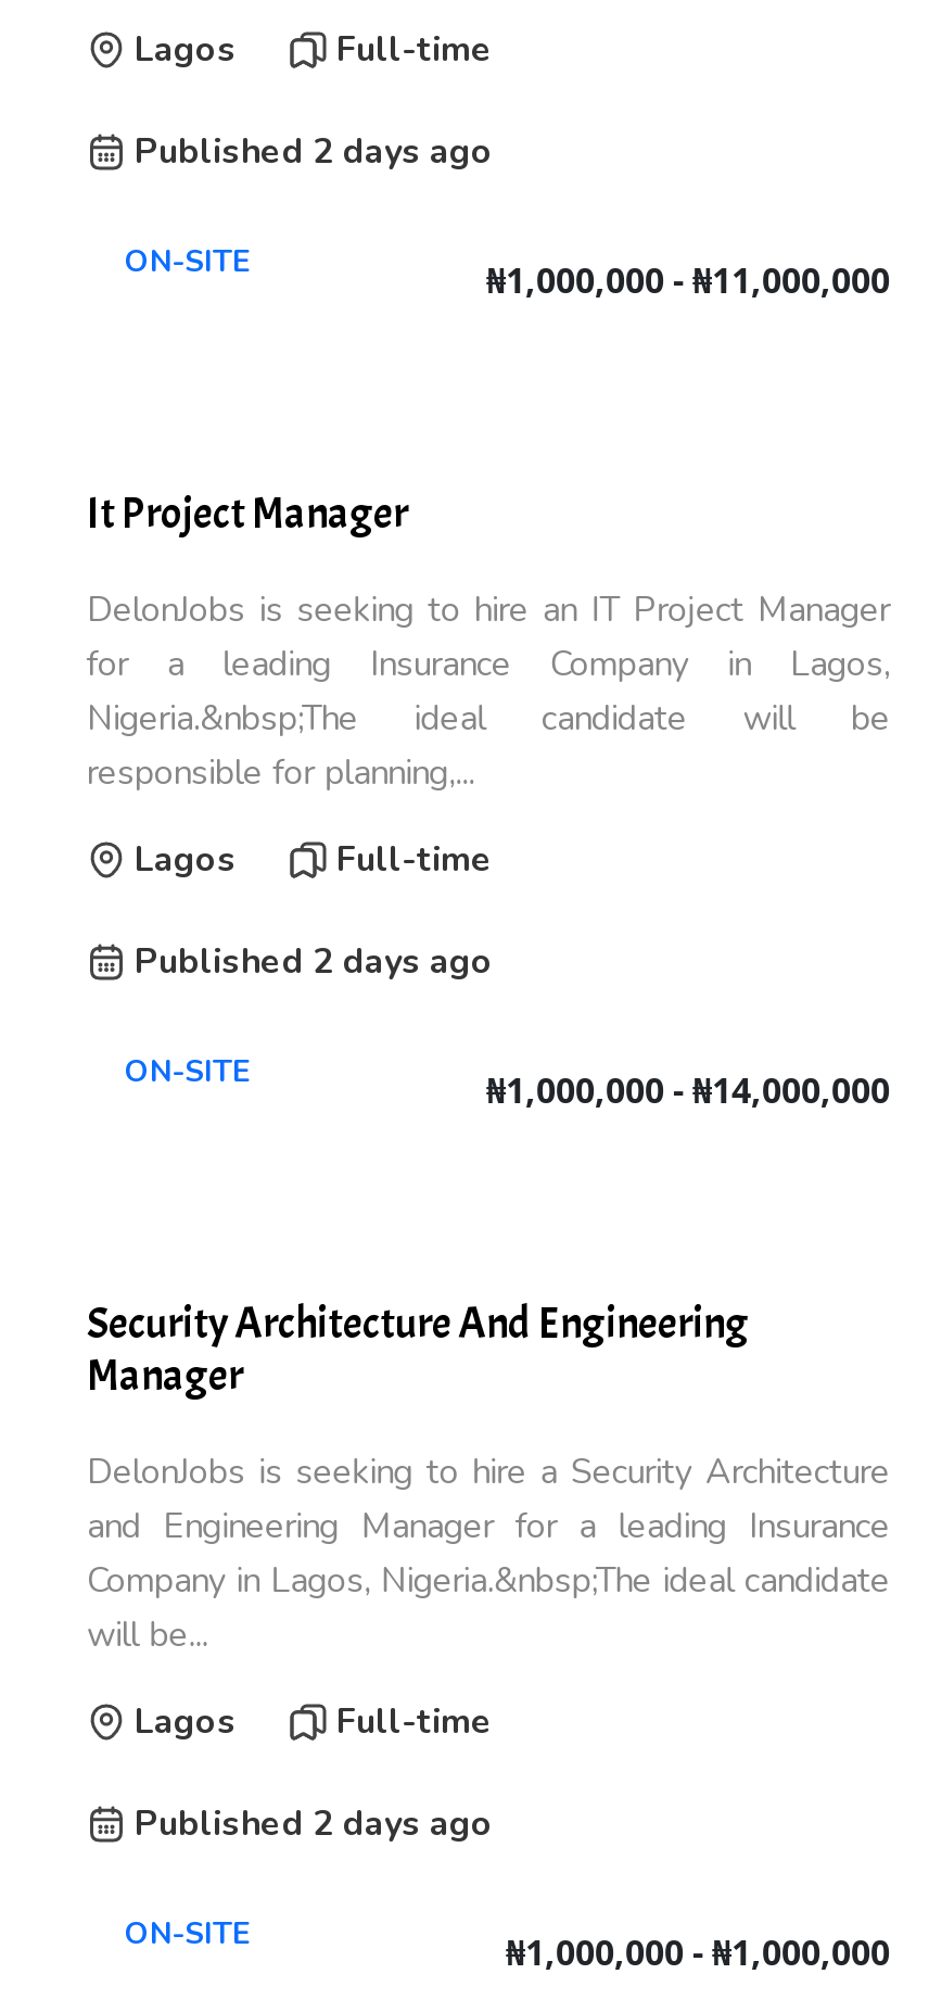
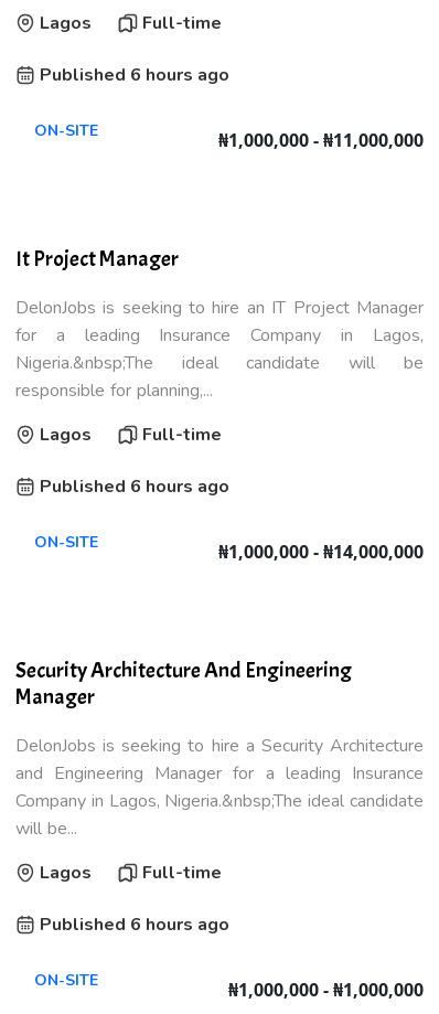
- Published 2 days ago
+ Published 6 hours ago

- Published 2 days ago
+ Published 6 hours ago

- Published 2 days ago
+ Published 6 hours ago
